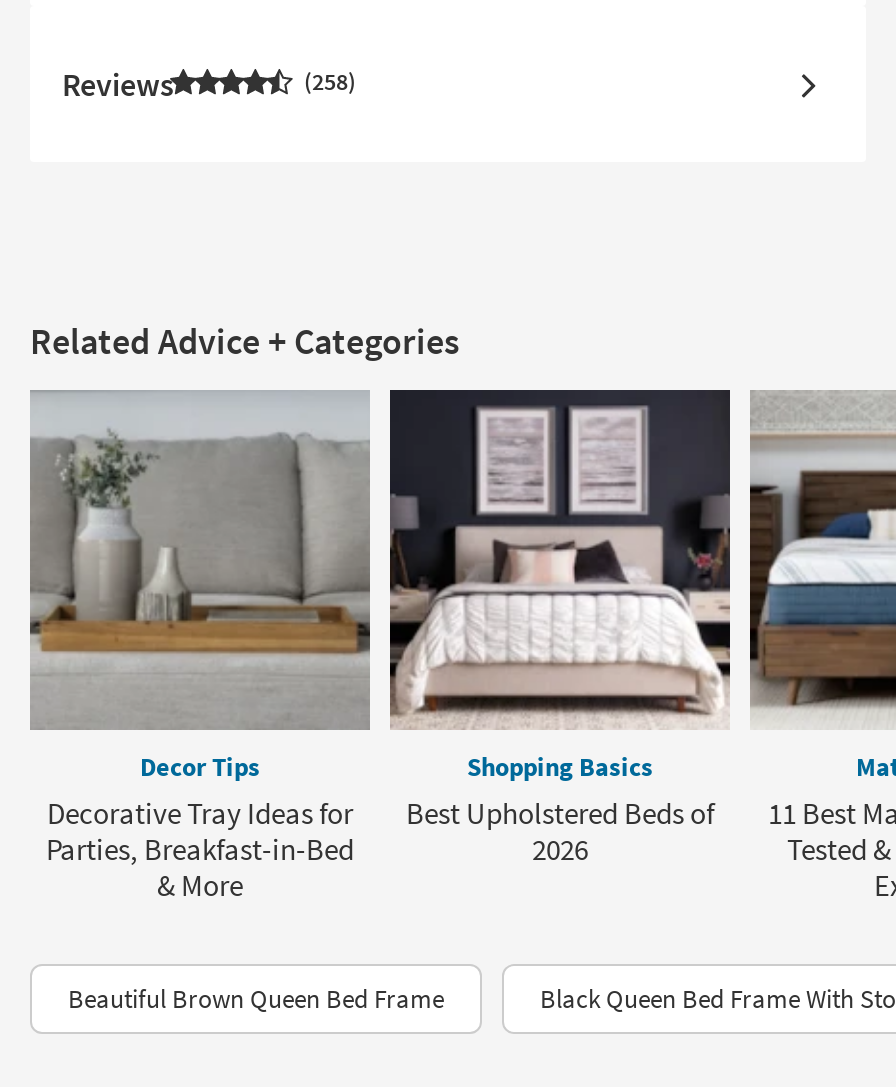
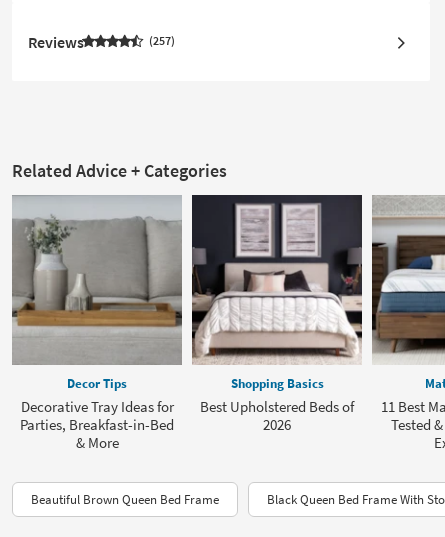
- 258
+ 257
